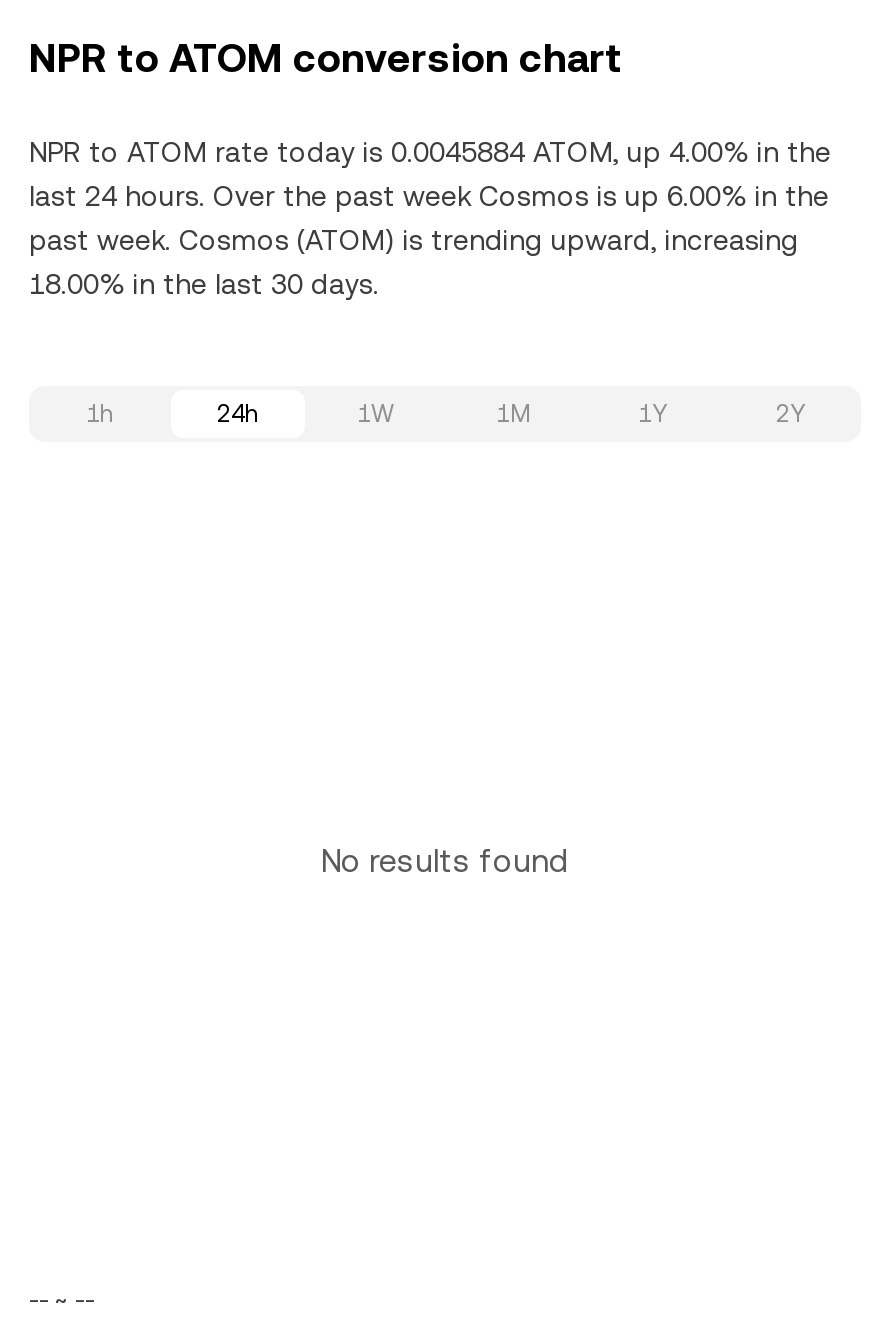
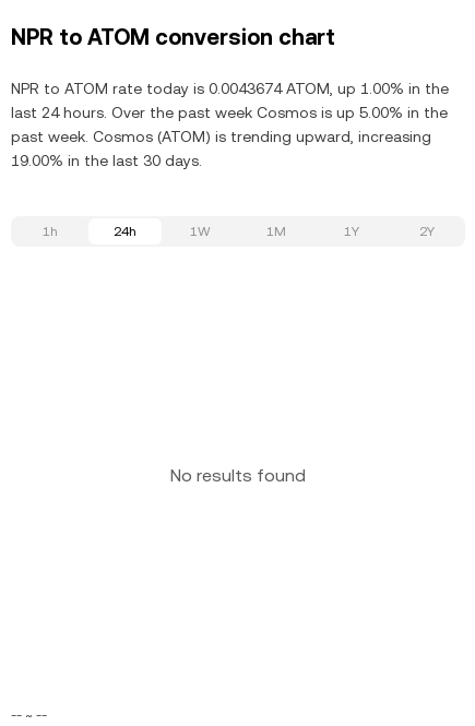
- NPR to ATOM rate today is 0.0045884 ATOM, up 4.00% in the
+ NPR to ATOM rate today is 0.0043674 ATOM, up 1.00% in the

- last 24 hours. Over the past week Cosmos is up 6.00% in the
+ last 24 hours. Over the past week Cosmos is up 5.00% in the

- 18.00% in the last 30 days.
+ 19.00% in the last 30 days.
